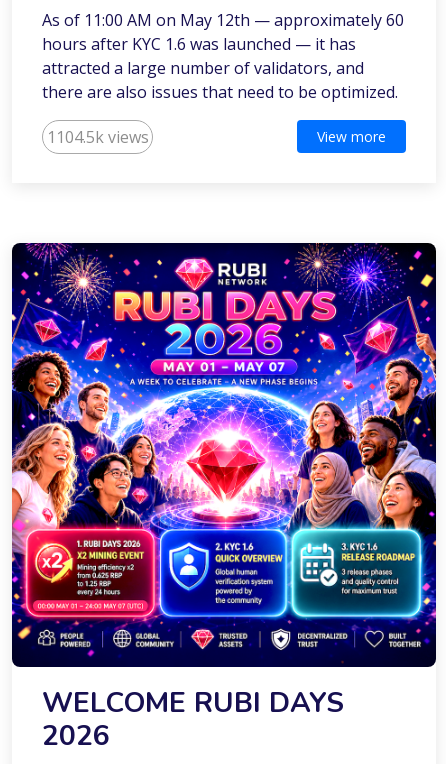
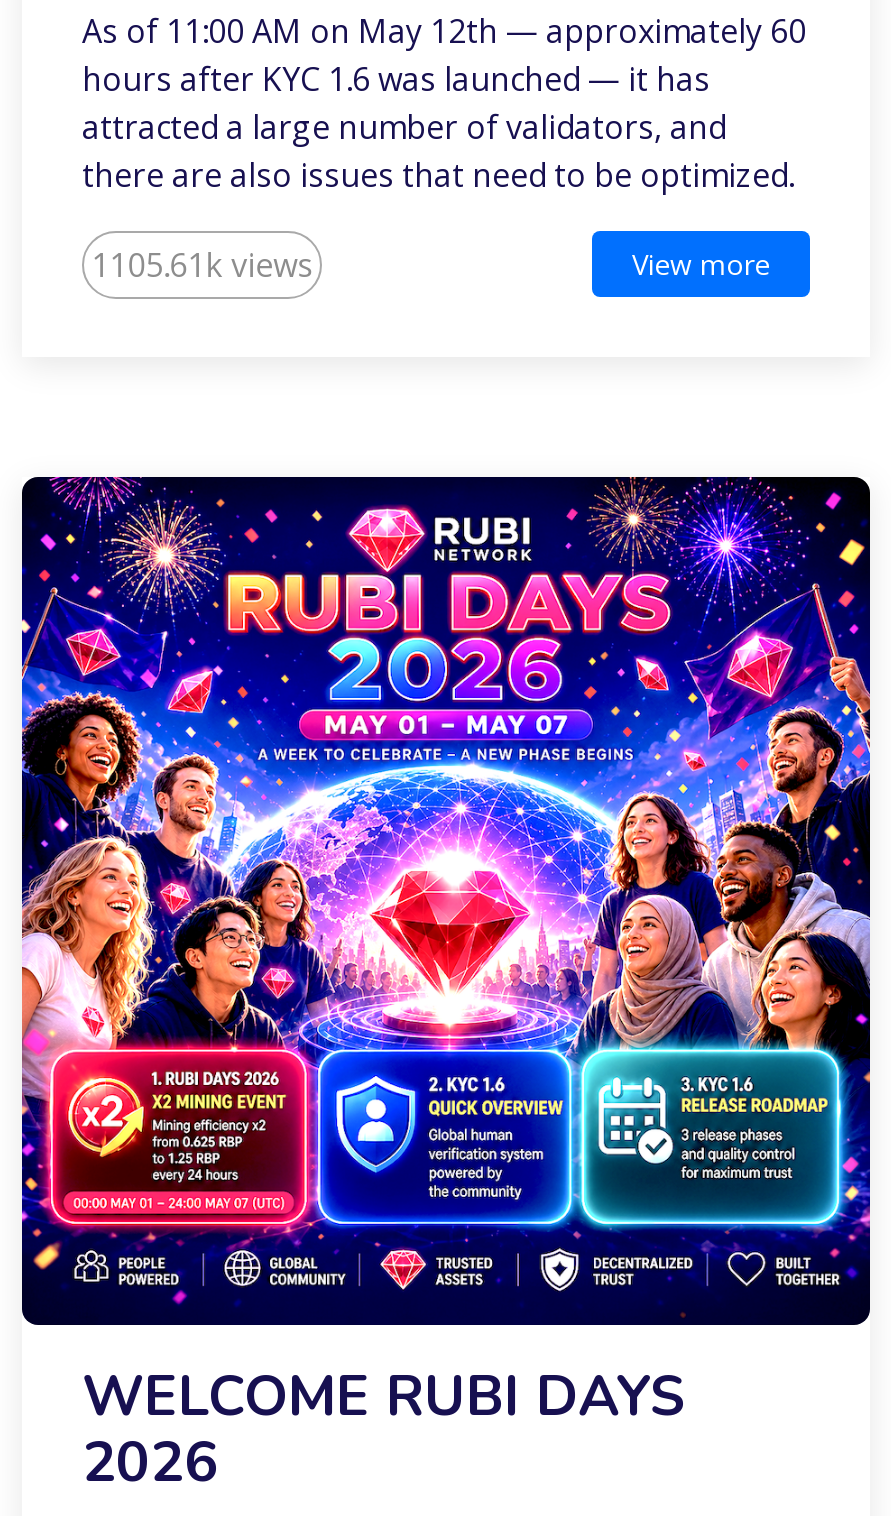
- 1104.5k views
+ 1105.61k views
